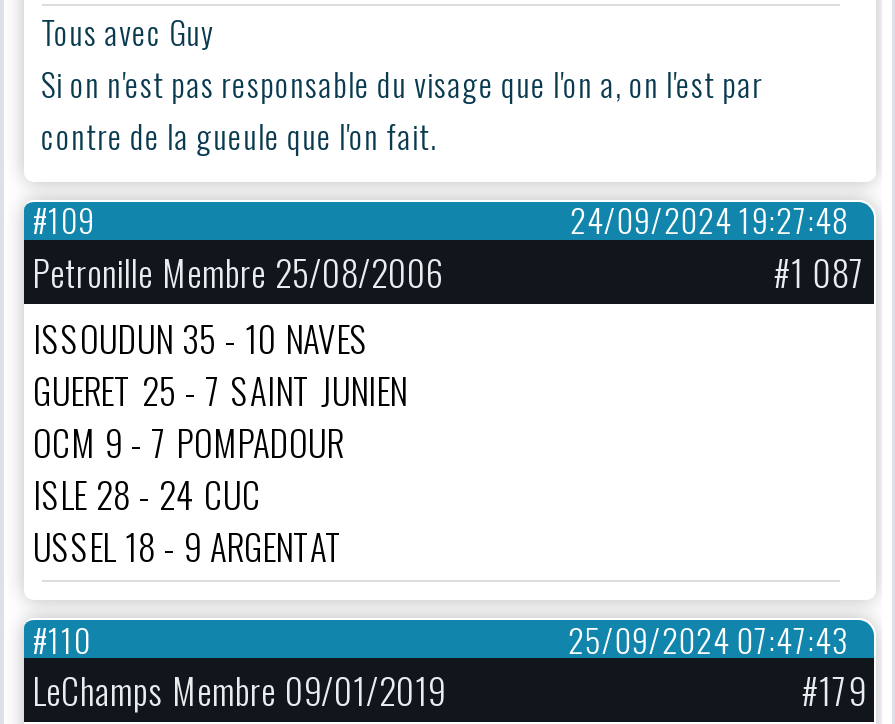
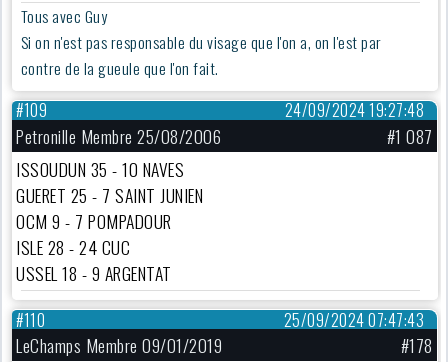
- #179
+ #178
